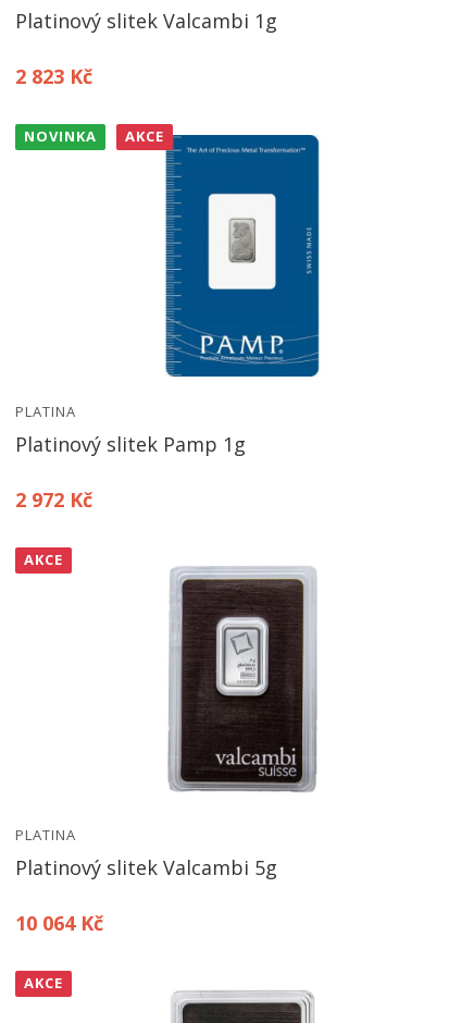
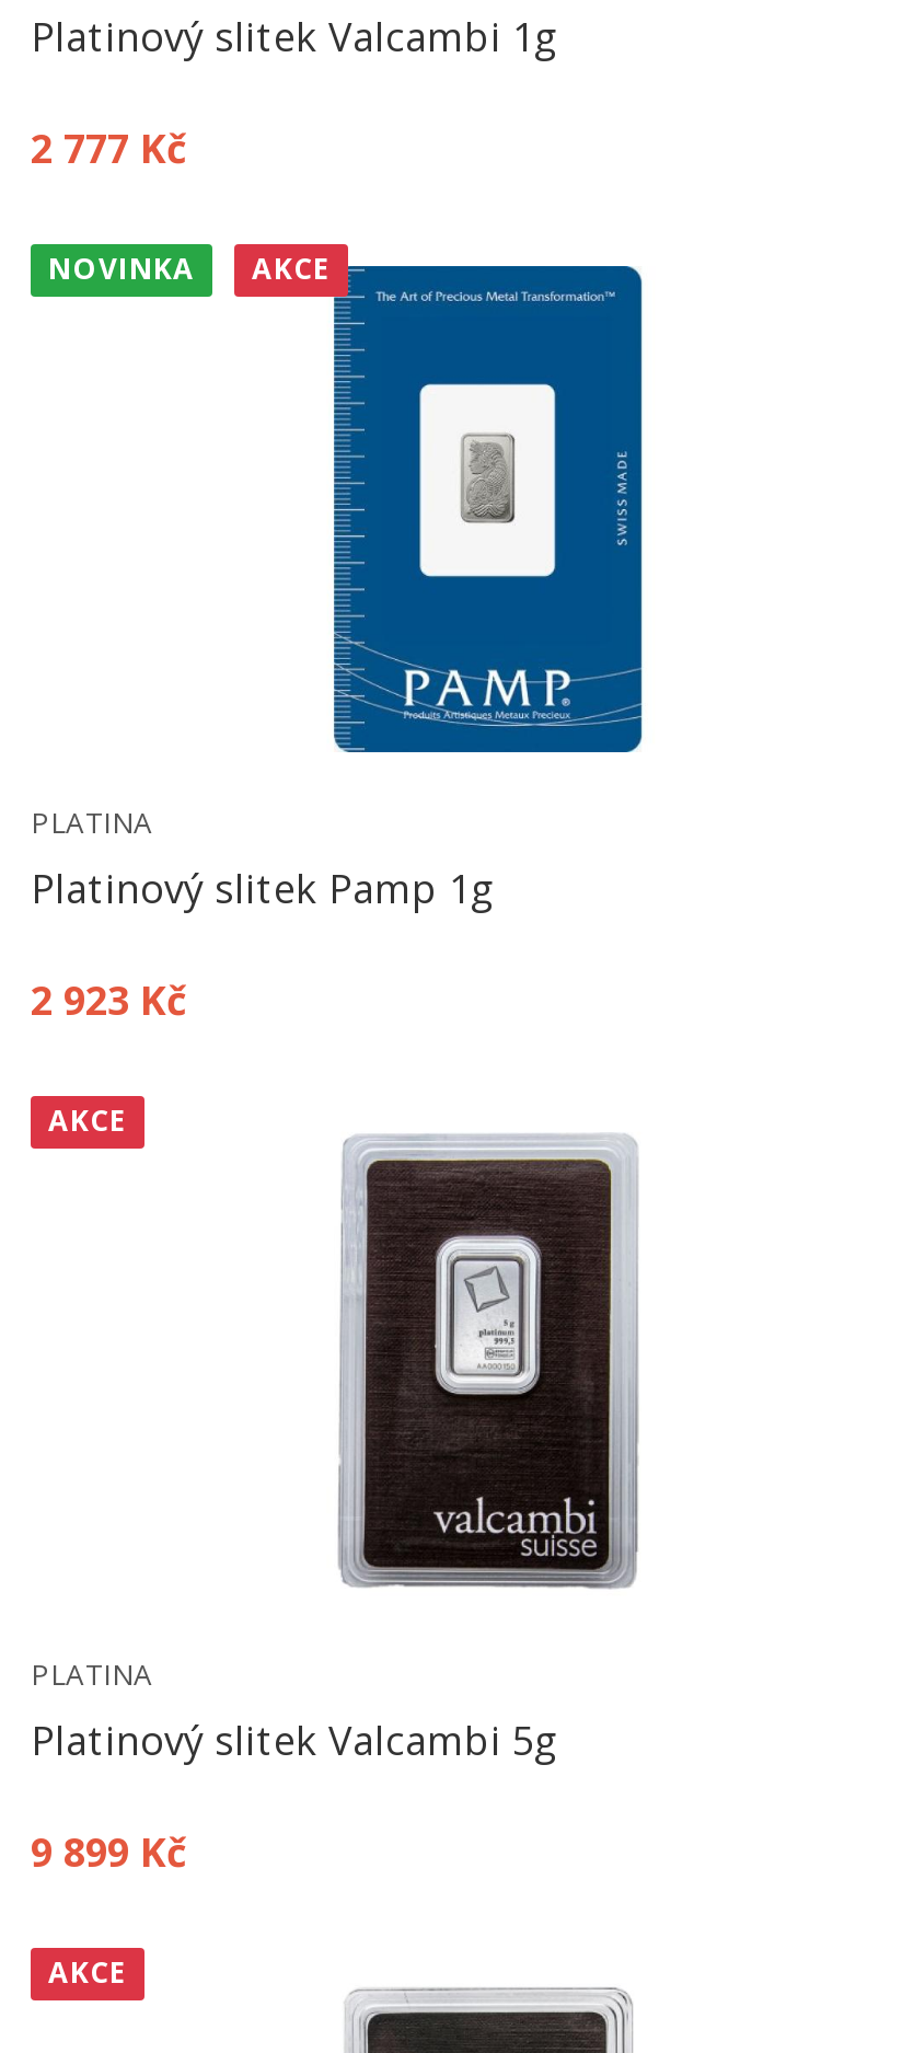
- 2 823 Kč
+ 2 777 Kč

- 2 972 Kč
+ 2 923 Kč

- 10 064 Kč
+ 9 899 Kč
